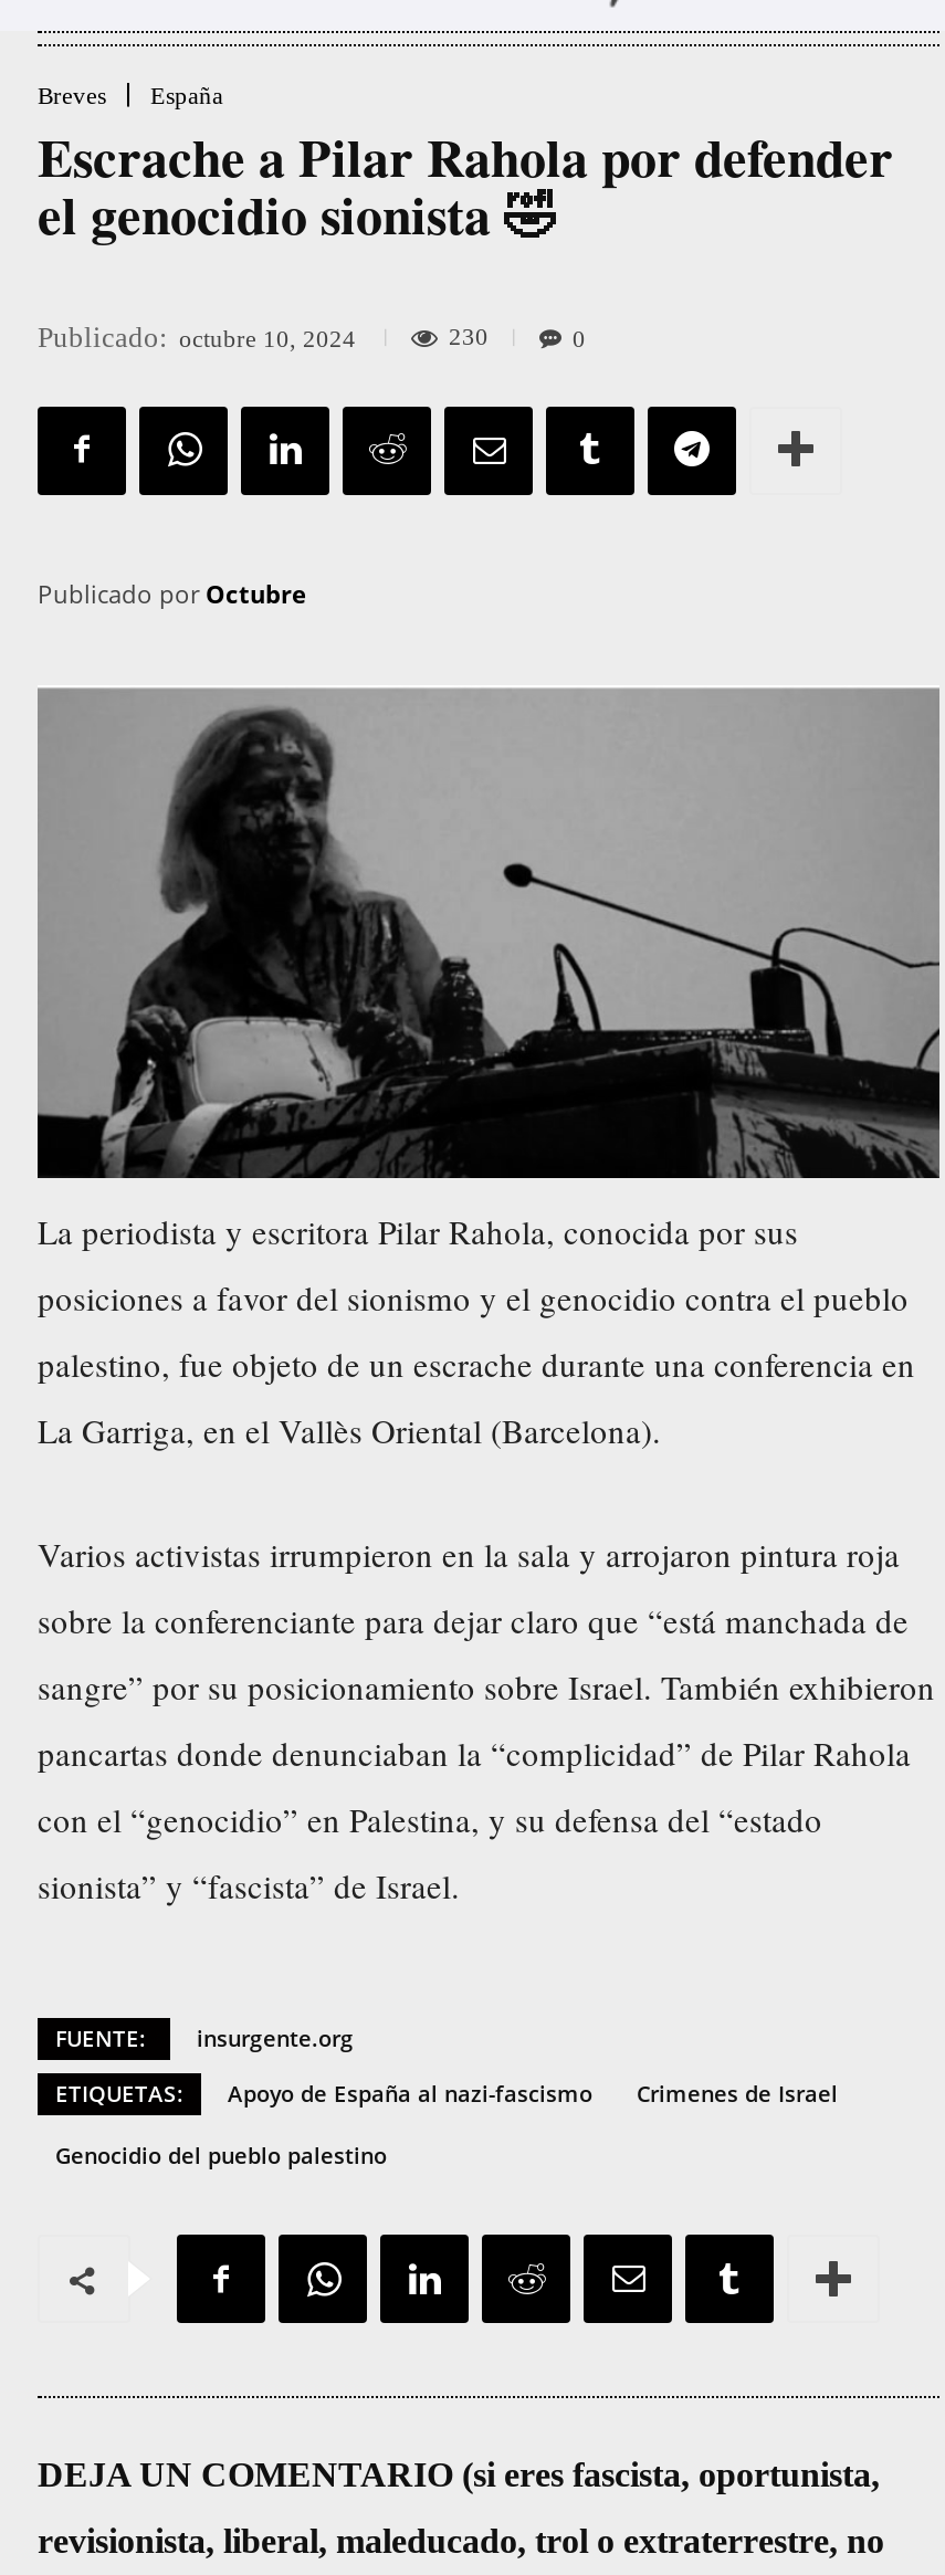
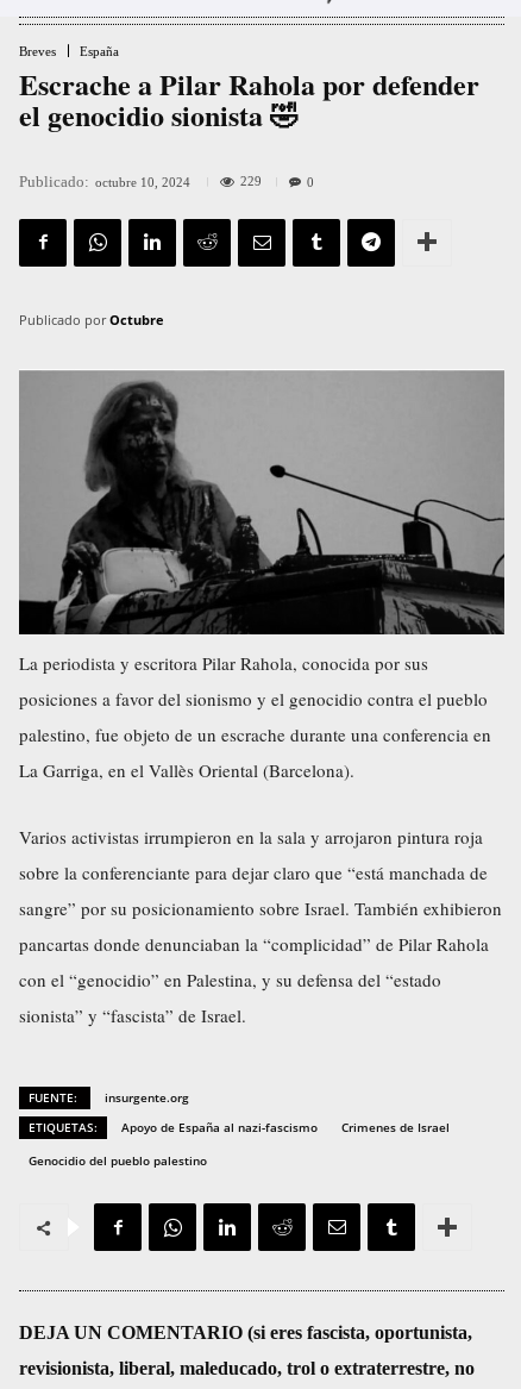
- 230
+ 229
